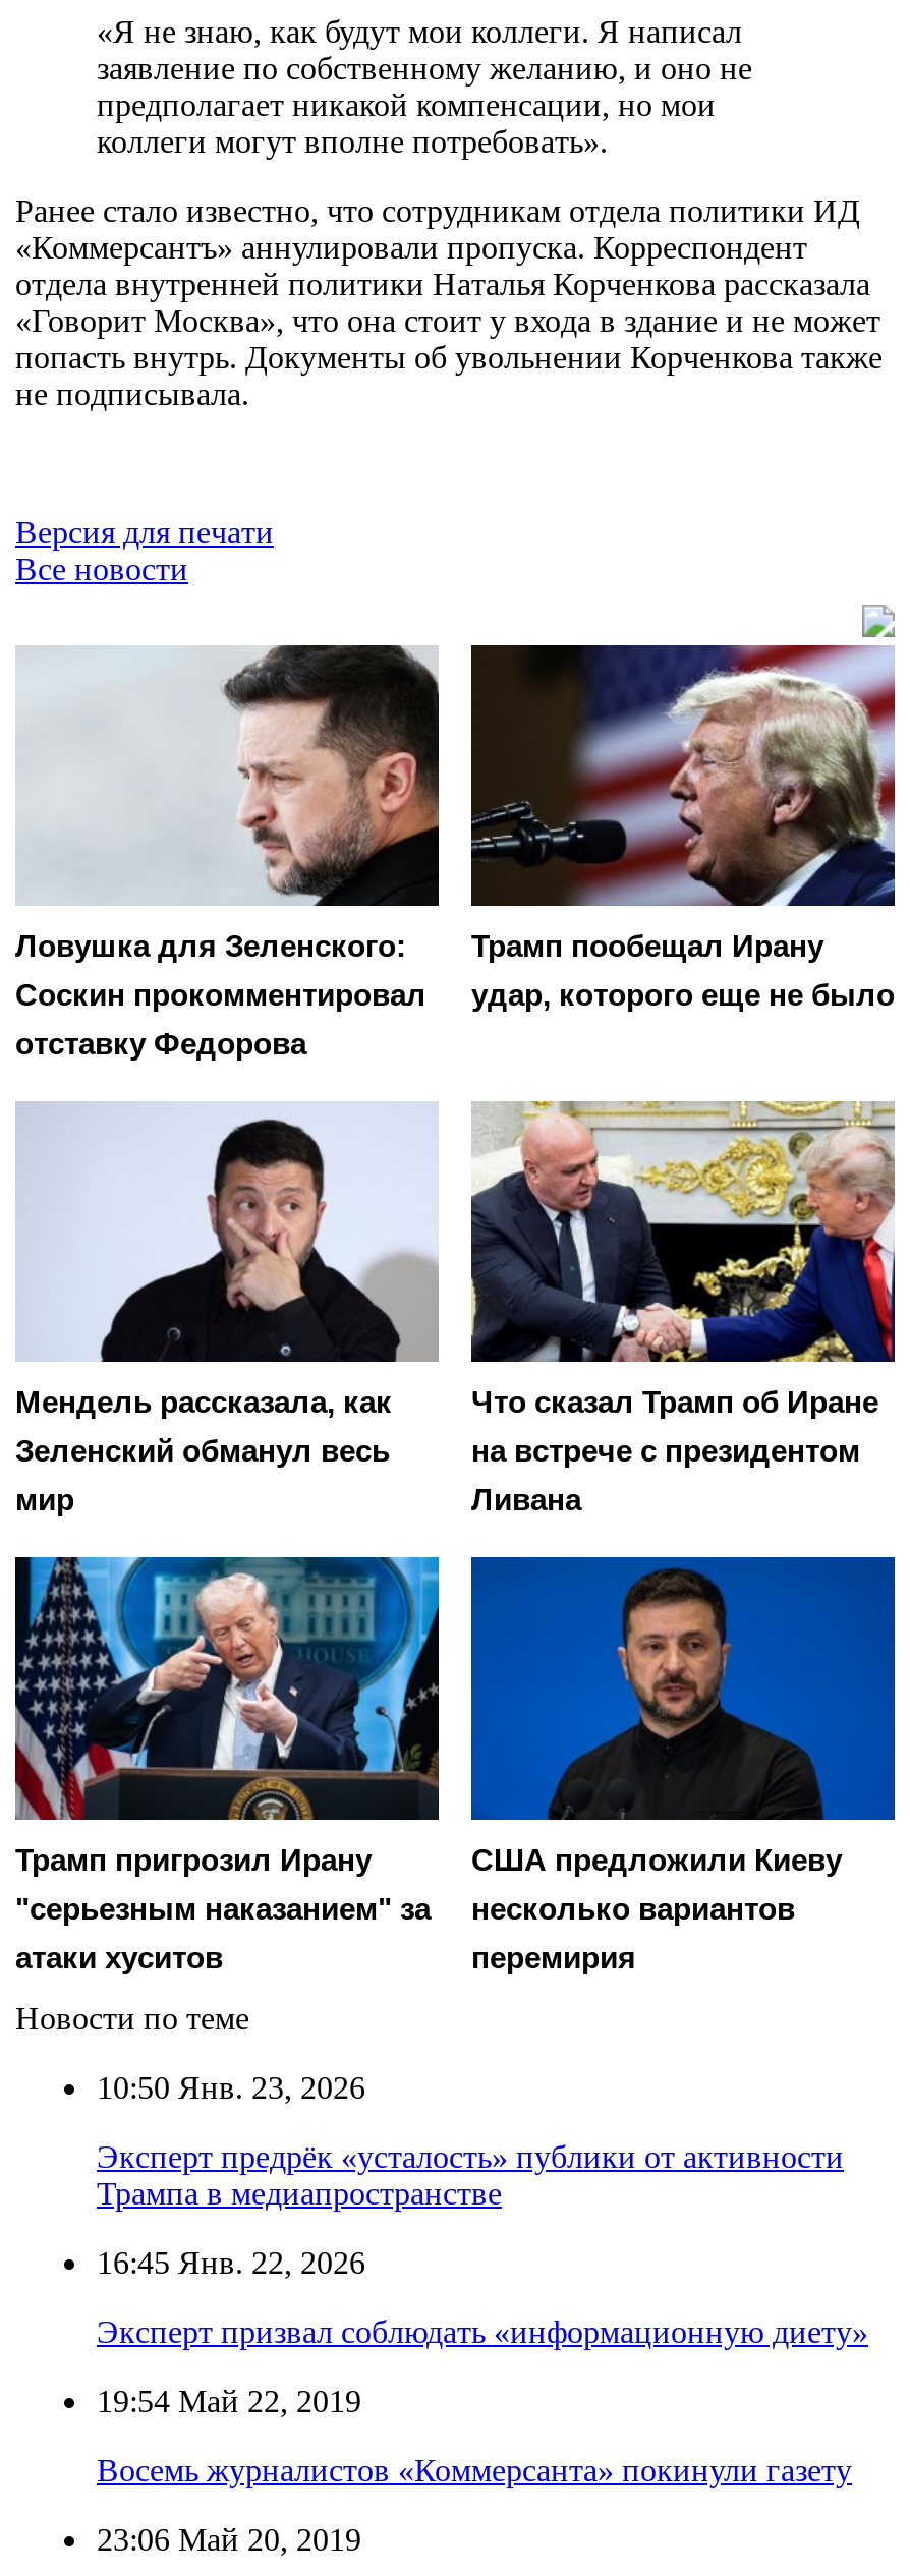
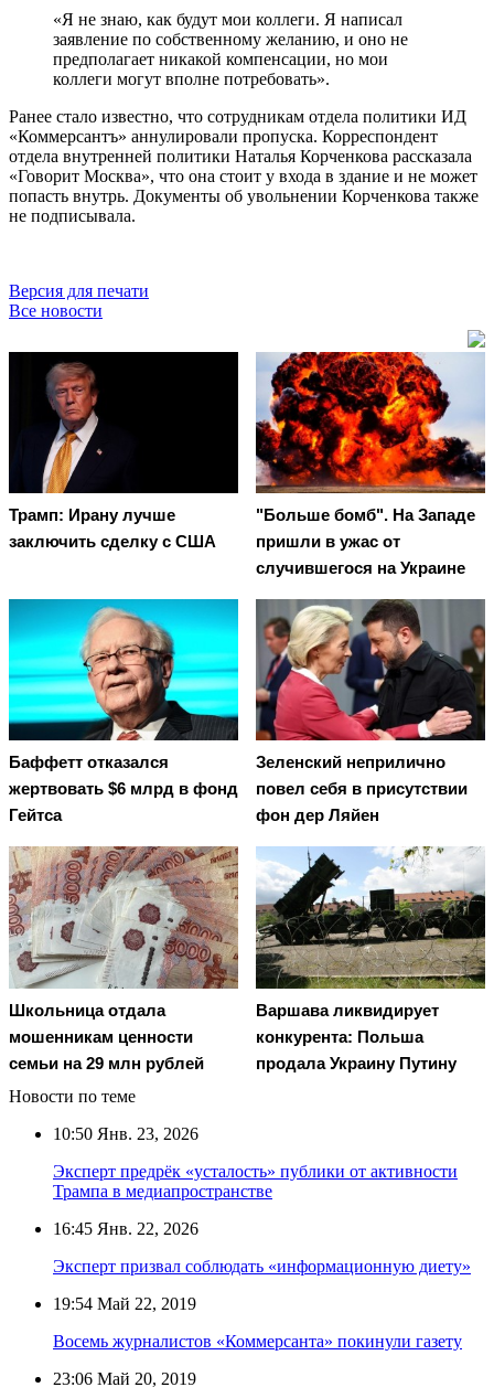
- [image]
- Ловушка для Зеленского:
- Соскин прокомментировал
- отставку Федорова
+ [image]
+ Трамп: Ирану лучше
+ заключить сделку с США

- [image]
- Трамп пообещал Ирану
- удар, которого еще не было
+ [image]
+ "Больше бомб". На Западе
+ пришли в ужас от
+ случившегося на Украине

- [image]
- Мендель рассказала, как
- Зеленский обманул весь
- мир
+ [image]
+ Баффетт отказался
+ жертвовать $6 млрд в фонд
+ Гейтса

- [image]
- Что сказал Трамп об Иране
- на встрече с президентом
- Ливана
+ [image]
+ Зеленский неприлично
+ повел cебя в присутствии
+ фон дер Ляйен

- [image]
- Трамп пригрозил Ирану
- "серьезным наказанием" за
- атаки хуситов
+ [image]
+ Школьница отдала
+ мошенникам ценности
+ семьи на 29 млн рублей

- [image]
- США предложили Киеву
- несколько вариантов
- перемирия
+ [image]
+ Варшава ликвидирует
+ конкурента: Польша
+ продала Украину Путину
